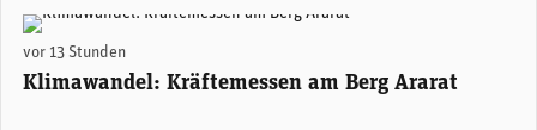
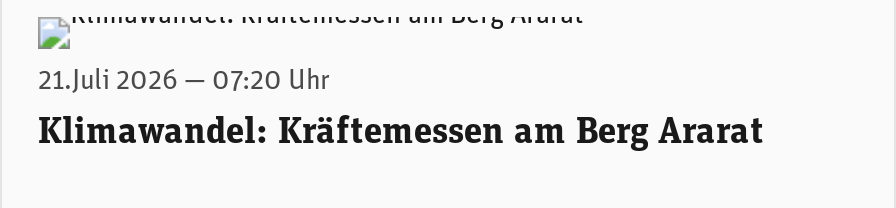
- vor 13 Stunden
+ 21.Juli 2026 — 07:20 Uhr
